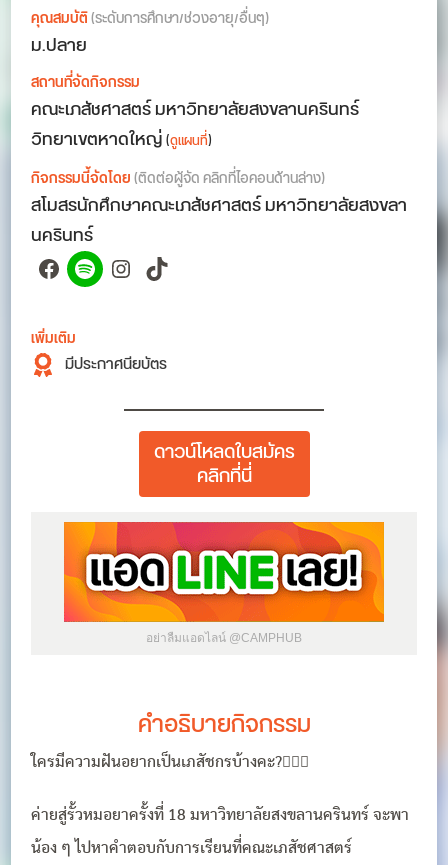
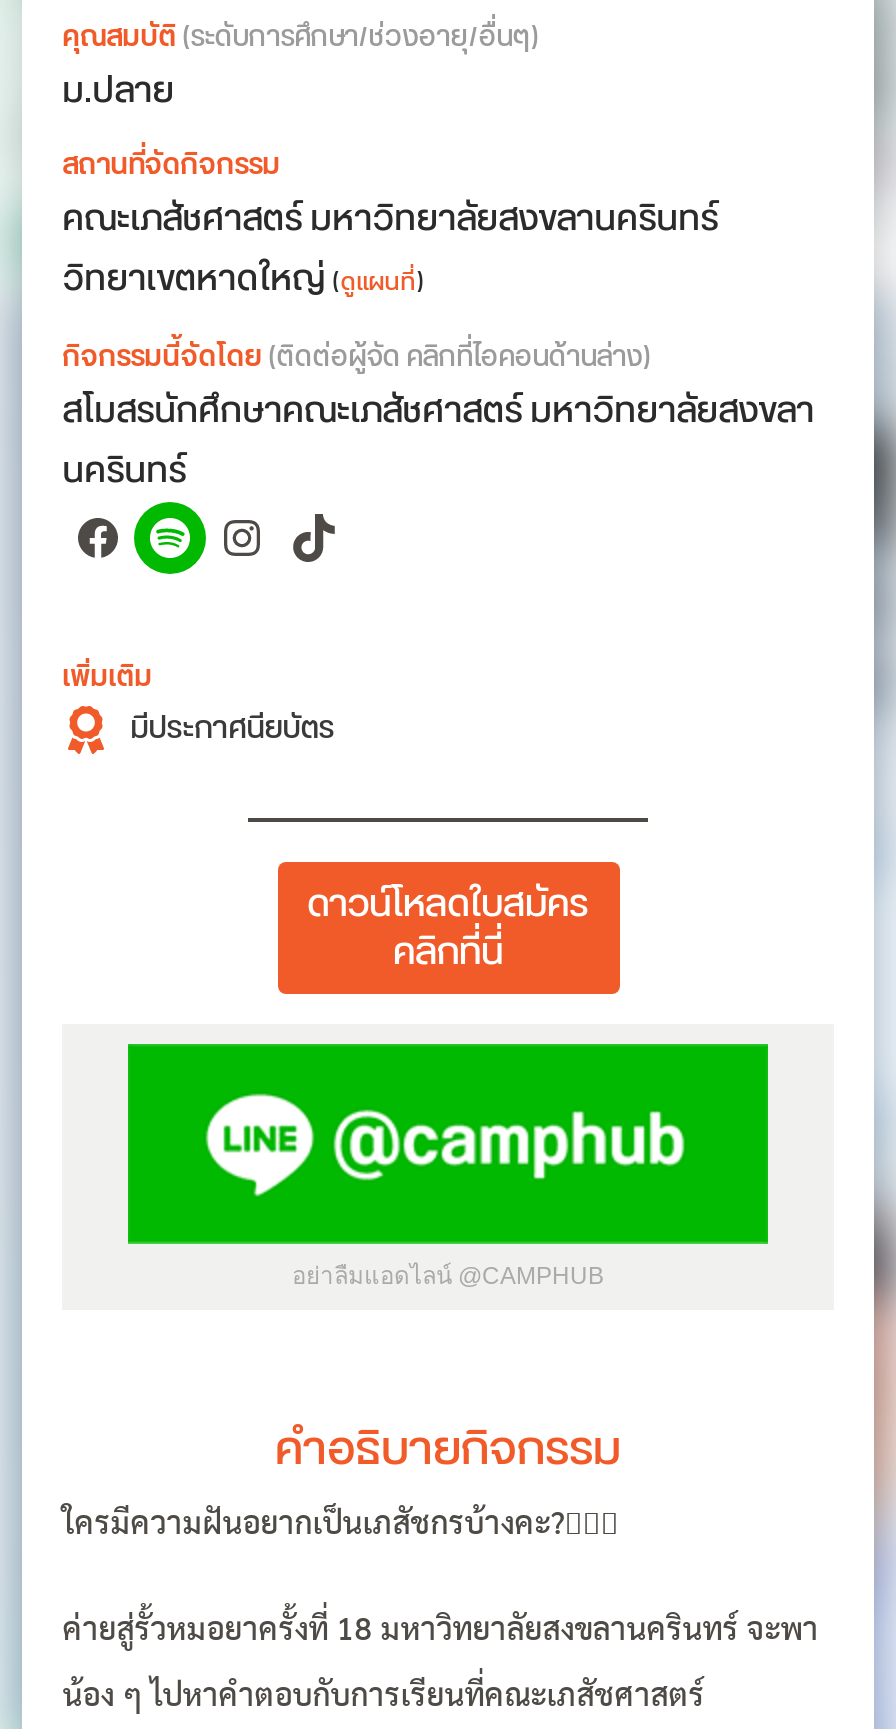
- [image]
+ [image]
